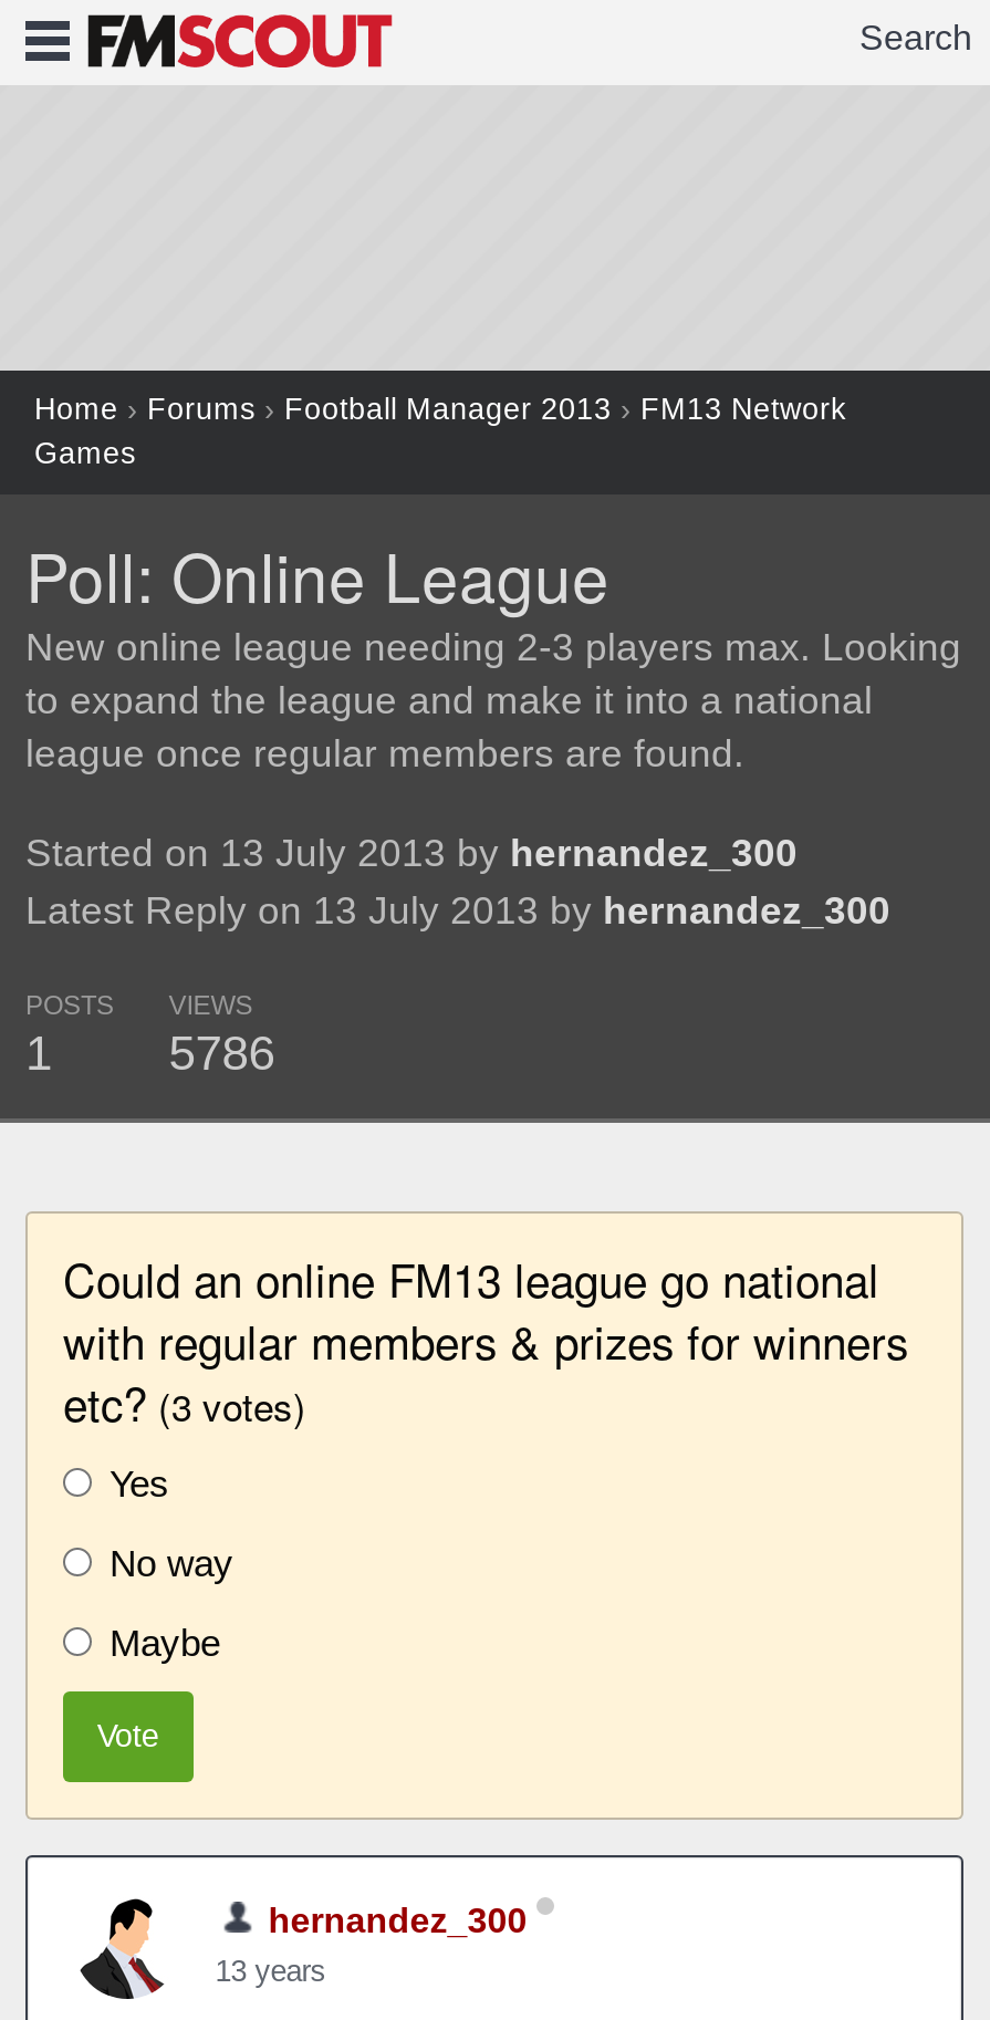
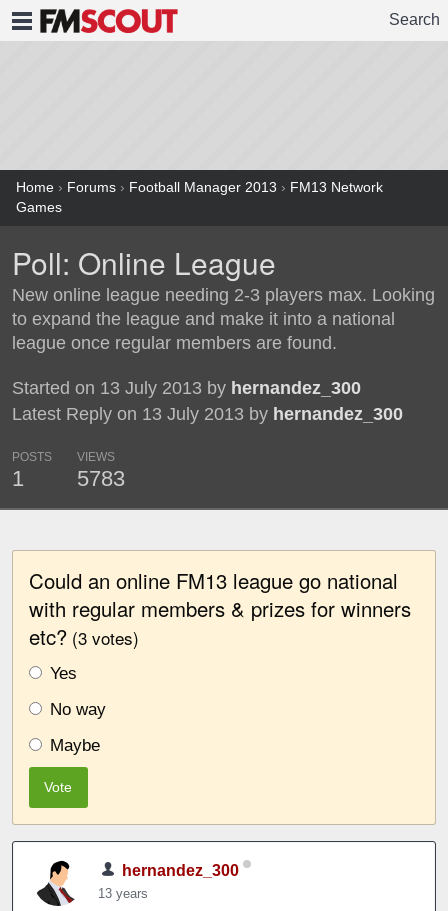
- 5786
+ 5783
